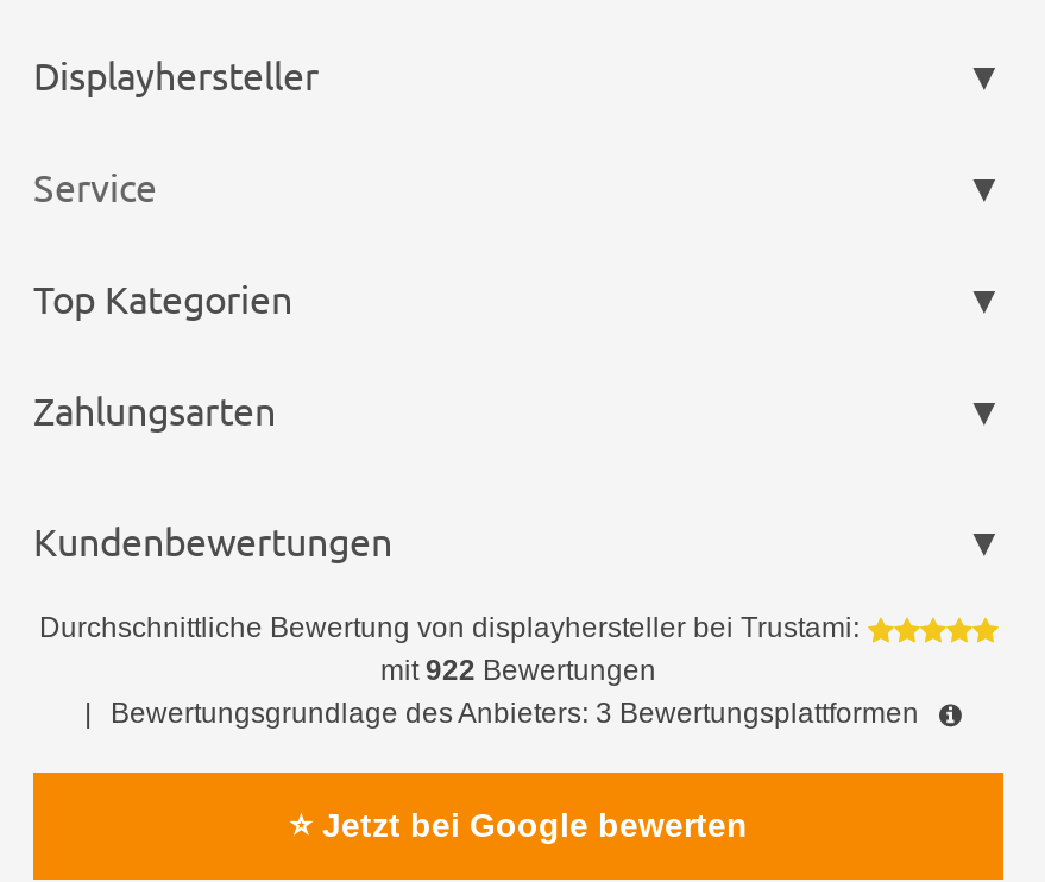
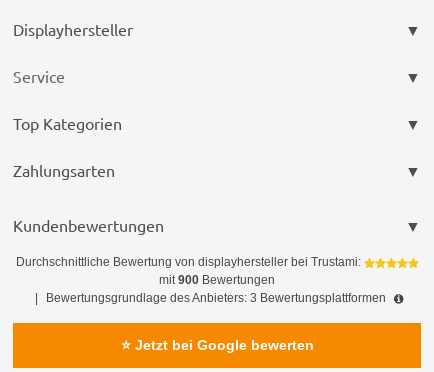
- mit 922 Bewertungen
+ mit 900 Bewertungen
